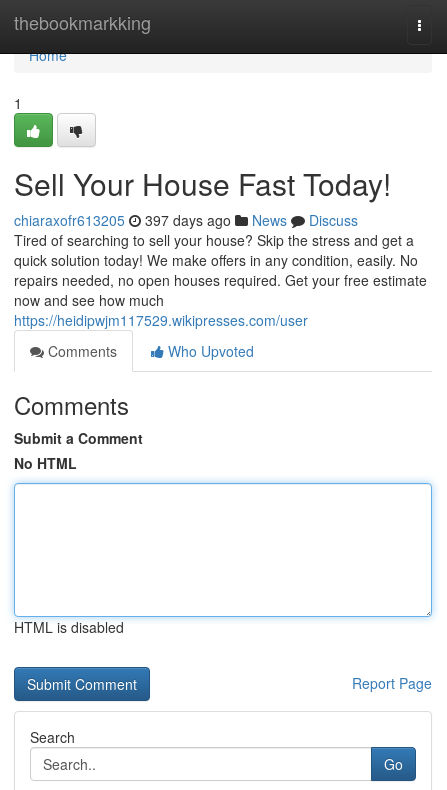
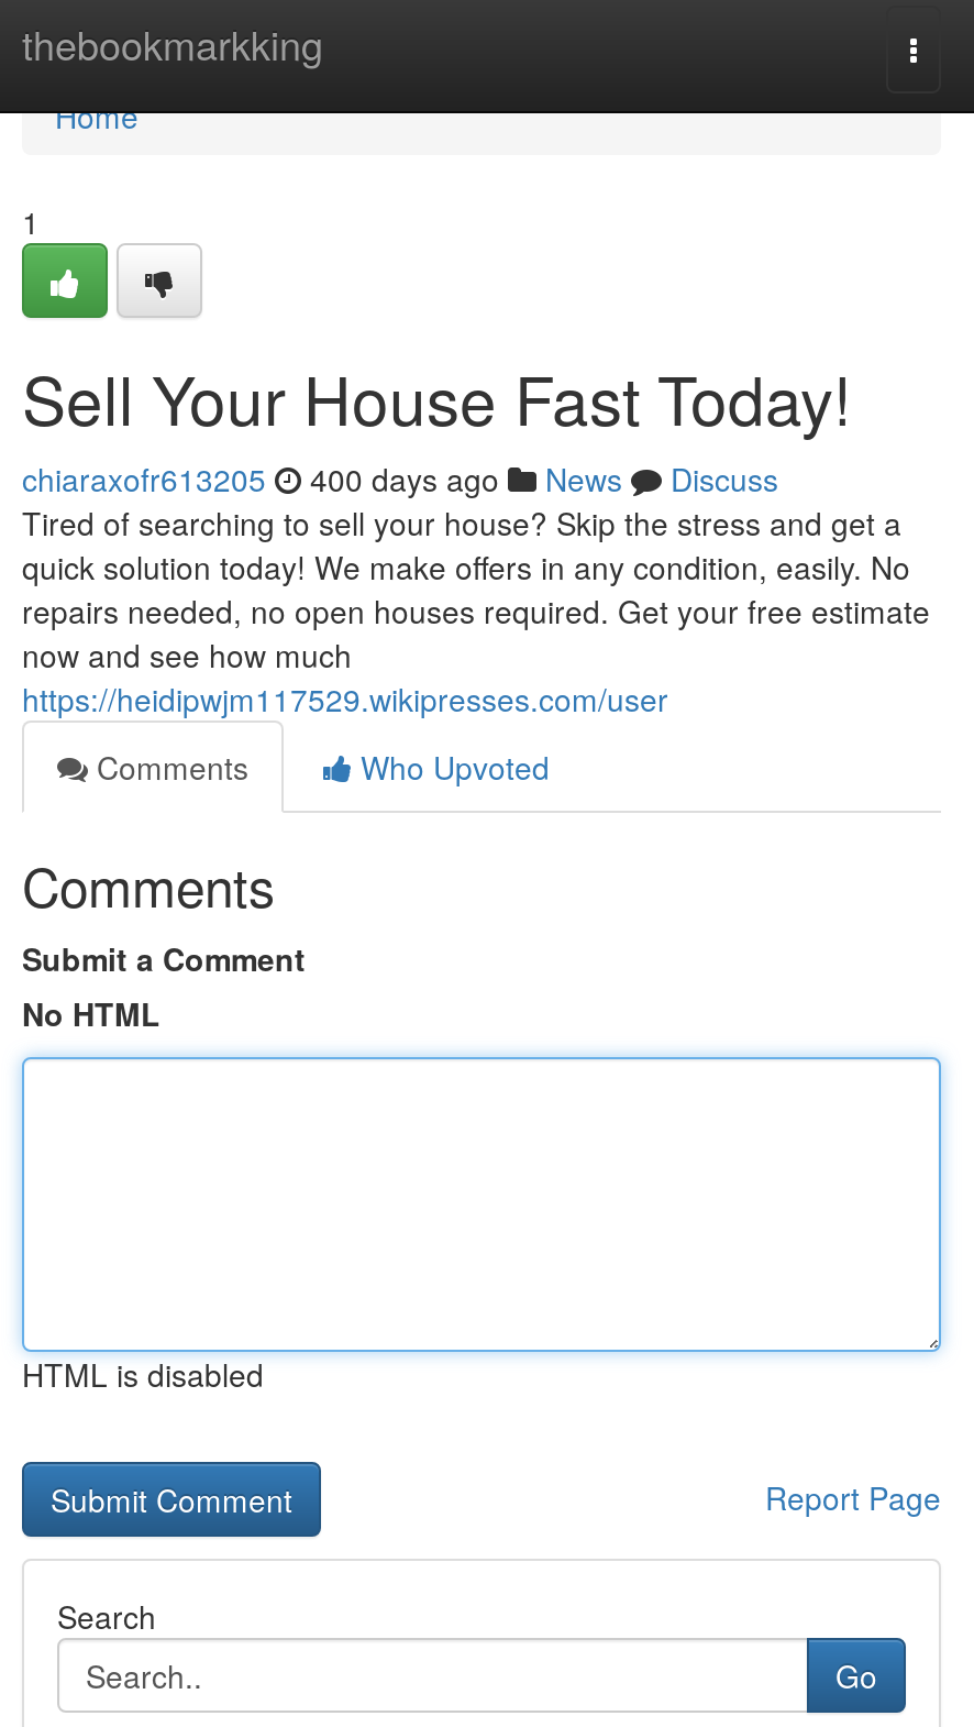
- chiaraxofr613205 397 days ago News Discuss
+ chiaraxofr613205 400 days ago News Discuss
